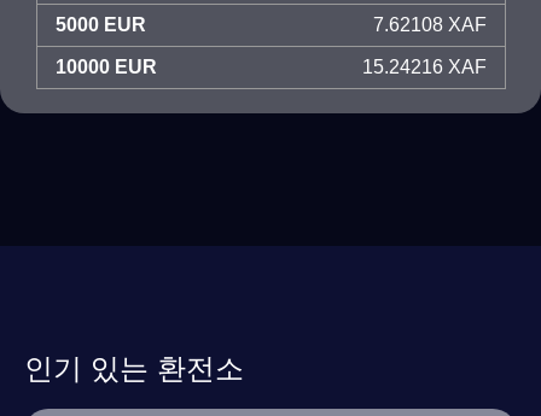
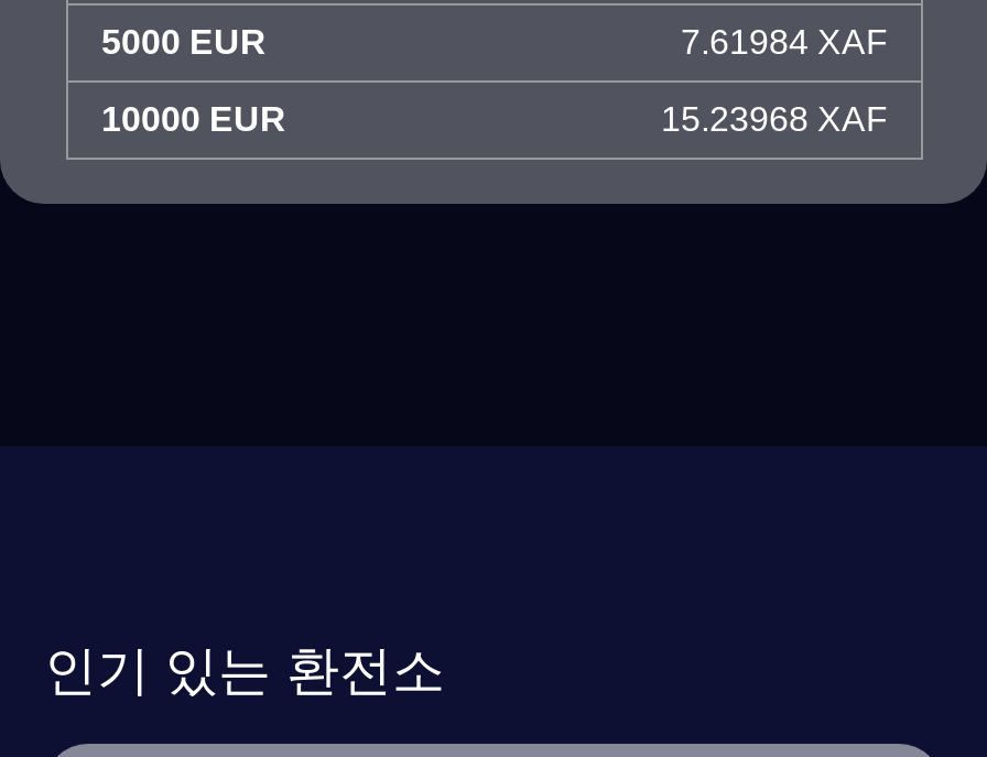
- 7.62108 XAF
+ 7.61984 XAF

- 15.24216 XAF
+ 15.23968 XAF
